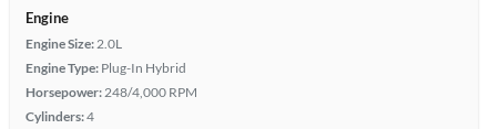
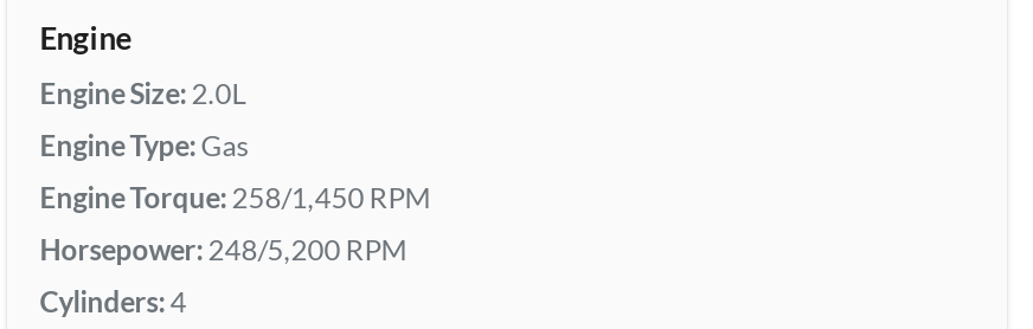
- Engine Type: Plug-In Hybrid
- Horsepower: 248/4,000 RPM
+ Engine Type: Gas
+ Engine Torque: 258/1,450 RPM
+ Horsepower: 248/5,200 RPM
